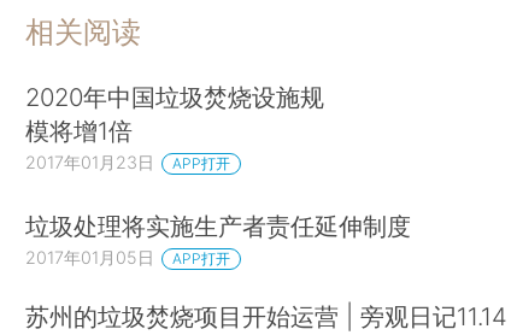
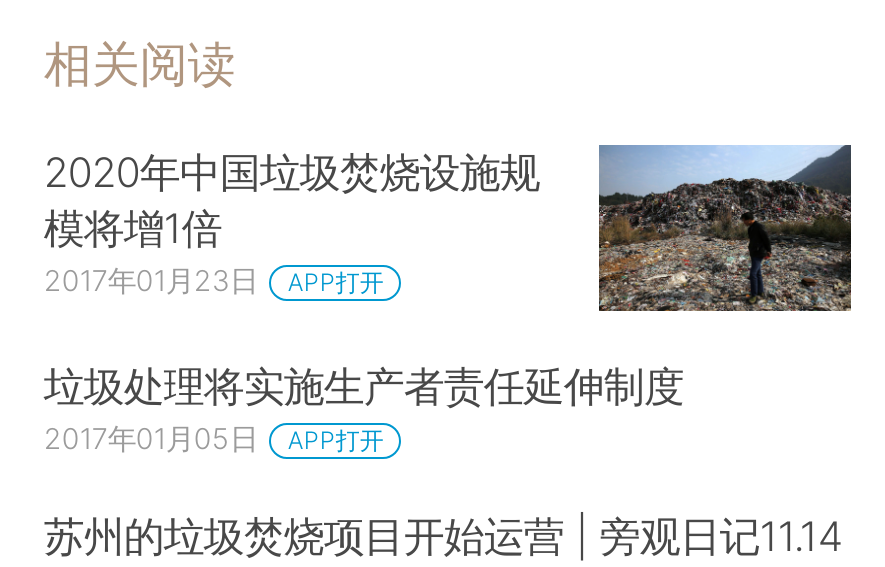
+ [image]
